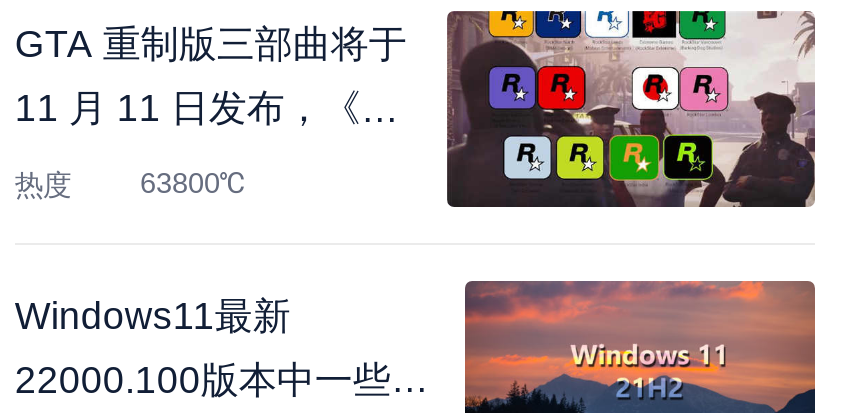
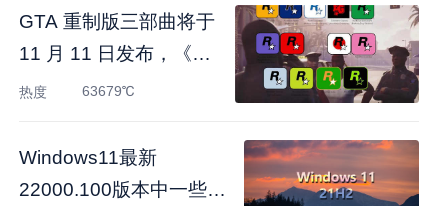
- 63800℃
+ 63679℃
